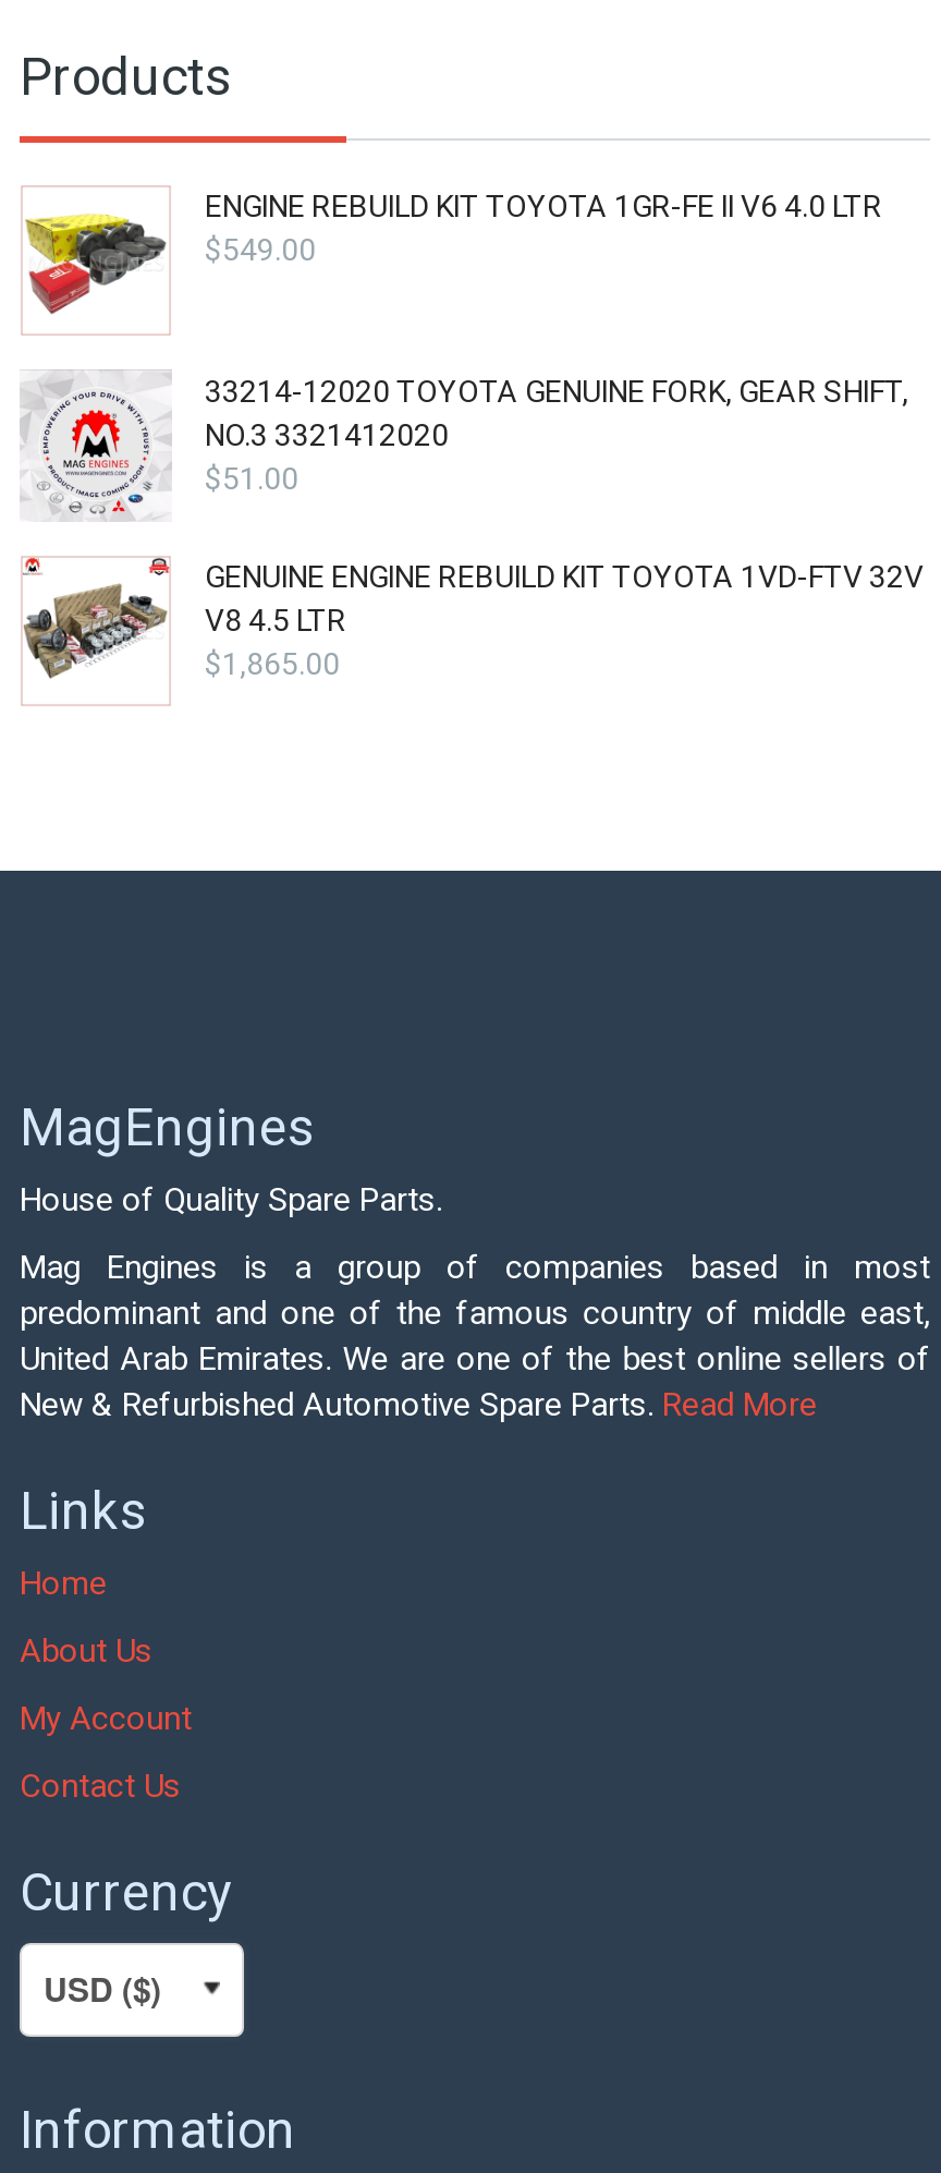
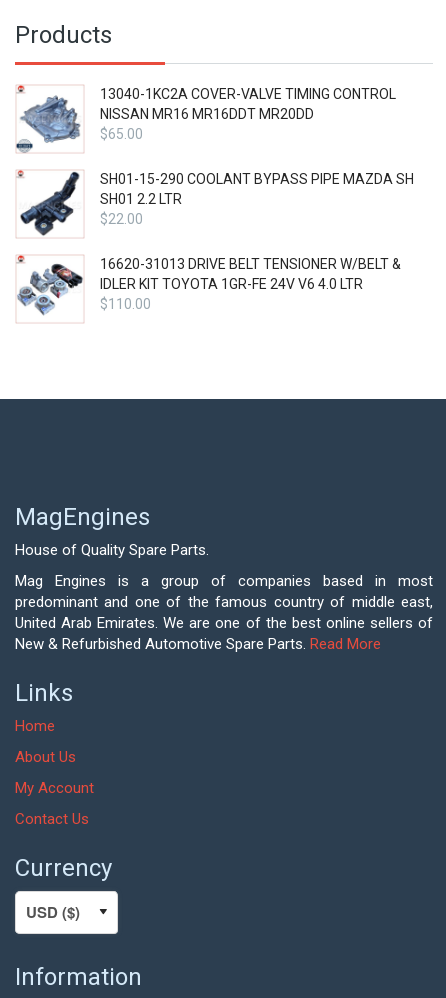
- [image]
- ENGINE REBUILD KIT TOYOTA 1GR-FE II V6 4.0 LTR
- $549.00
+ [image]
+ 13040-1KC2A COVER-VALVE TIMING CONTROL
+ NISSAN MR16 MR16DDT MR20DD
+ $65.00

- [image]
- 33214-12020 TOYOTA GENUINE FORK, GEAR SHIFT,
- NO.3 3321412020
- $51.00
+ [image]
+ SH01-15-290 COOLANT BYPASS PIPE MAZDA SH
+ SH01 2.2 LTR
+ $22.00

- [image]
- GENUINE ENGINE REBUILD KIT TOYOTA 1VD-FTV 32V
- V8 4.5 LTR
- $1,865.00
+ [image]
+ 16620-31013 DRIVE BELT TENSIONER W/BELT &
+ IDLER KIT TOYOTA 1GR-FE 24V V6 4.0 LTR
+ $110.00
